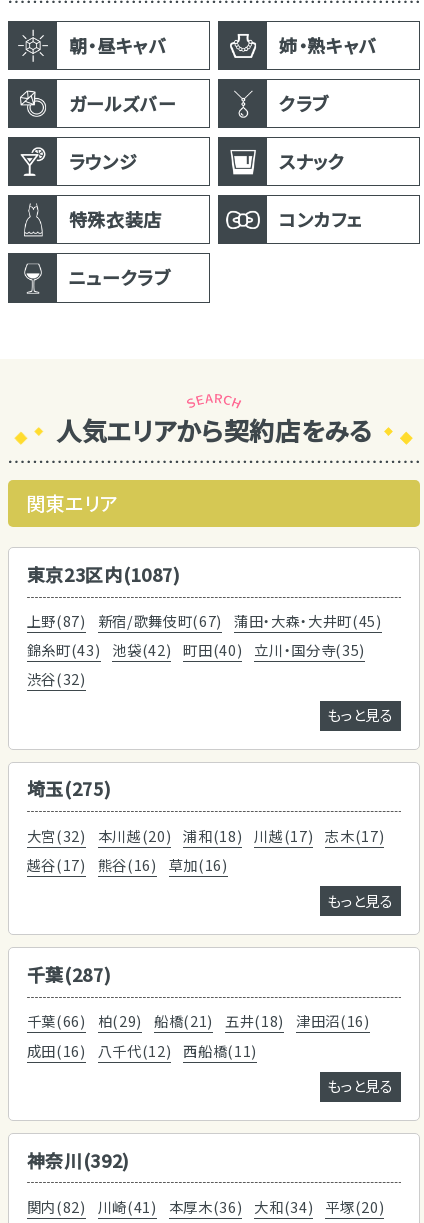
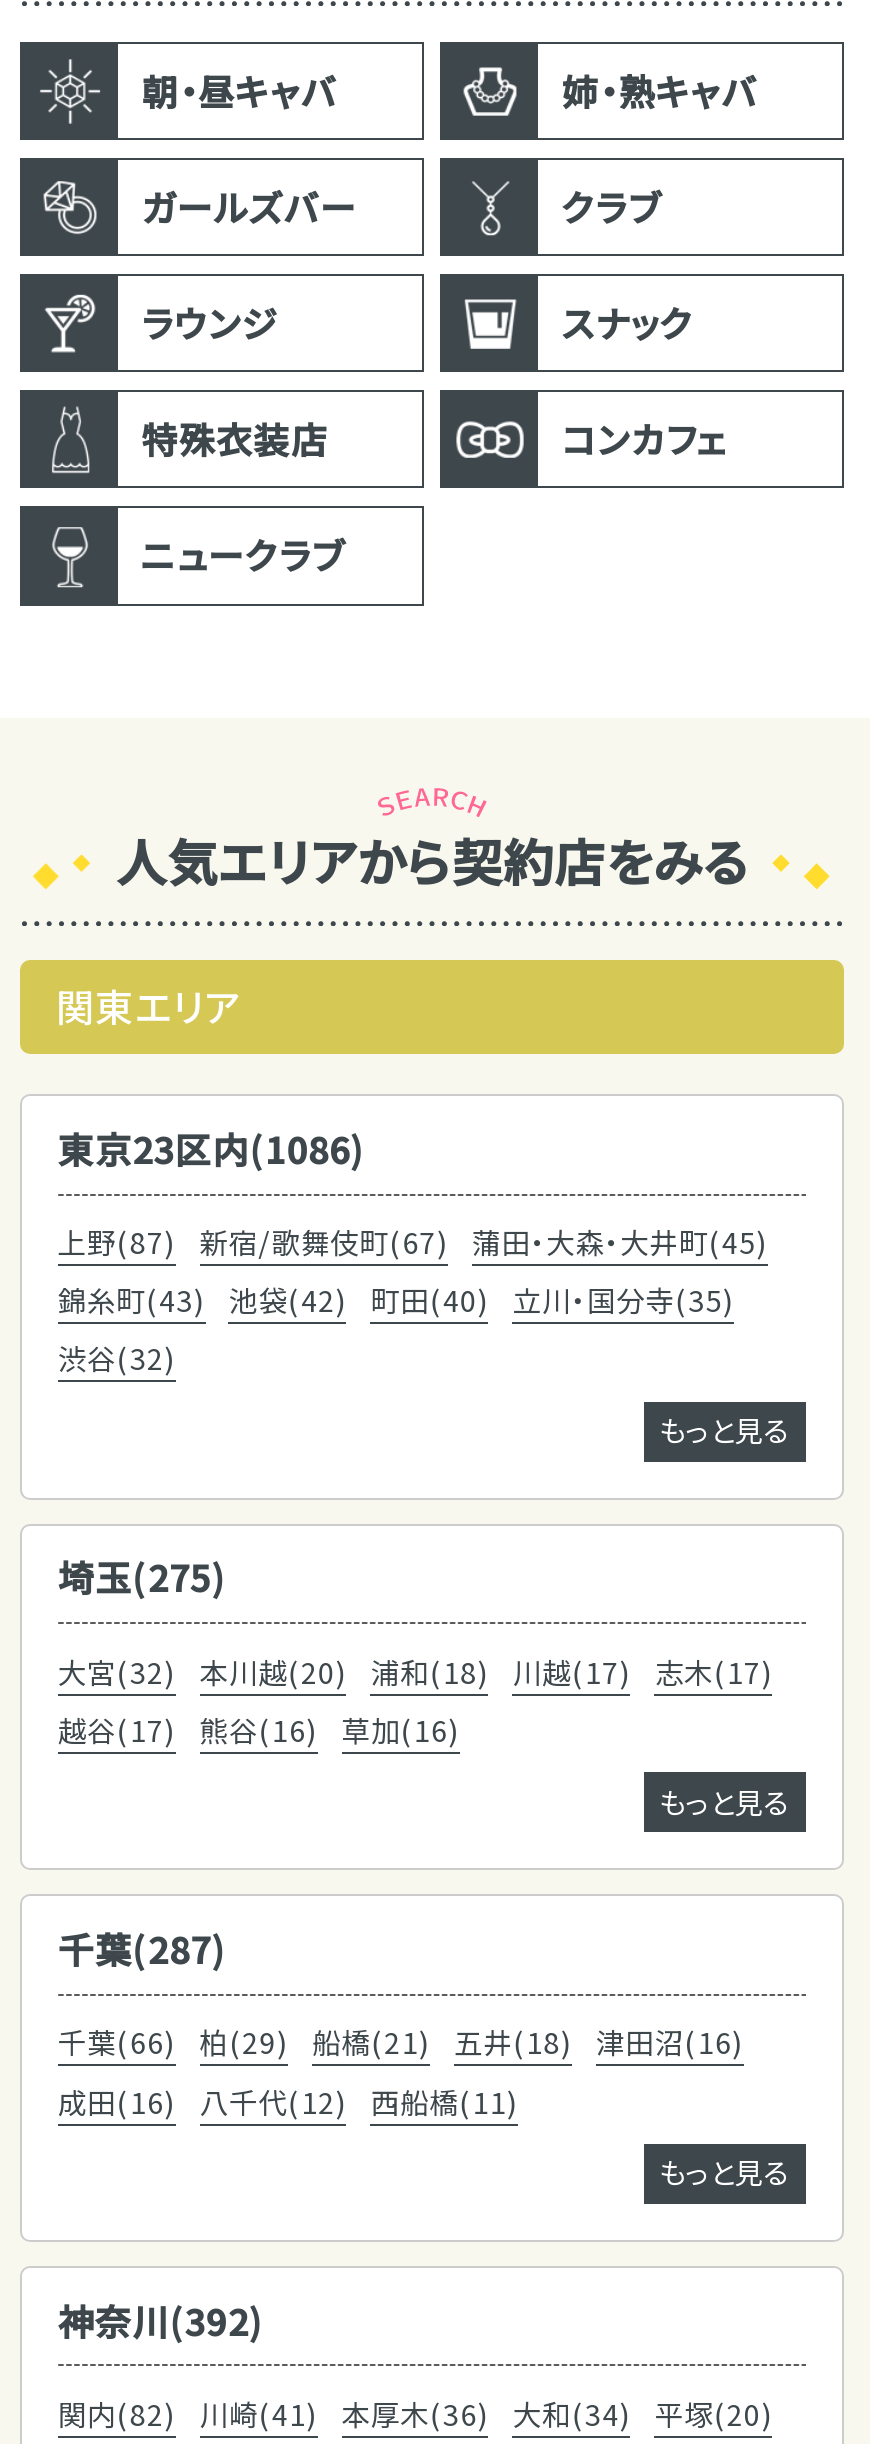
- 東京23区内(1087)
+ 東京23区内(1086)
